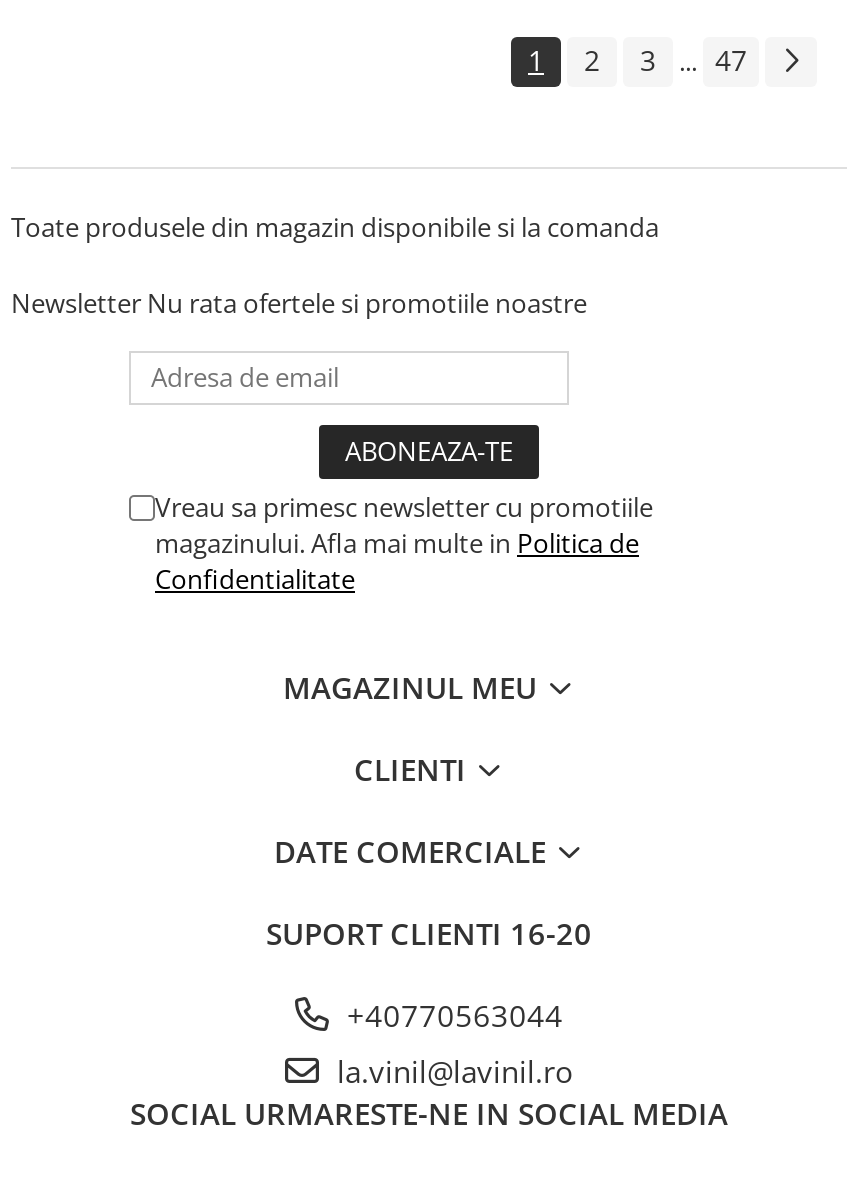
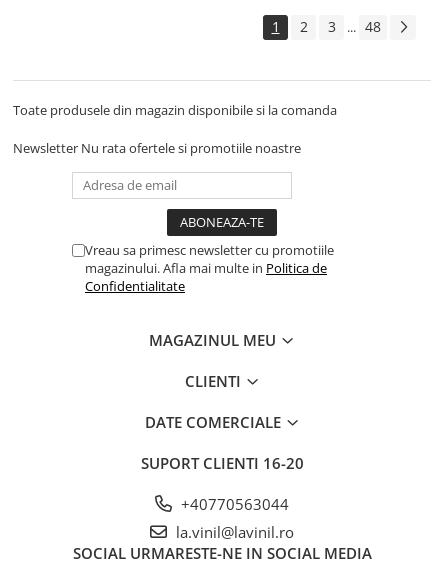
- 1 2 3 ... 47
+ 1 2 3 ... 48
